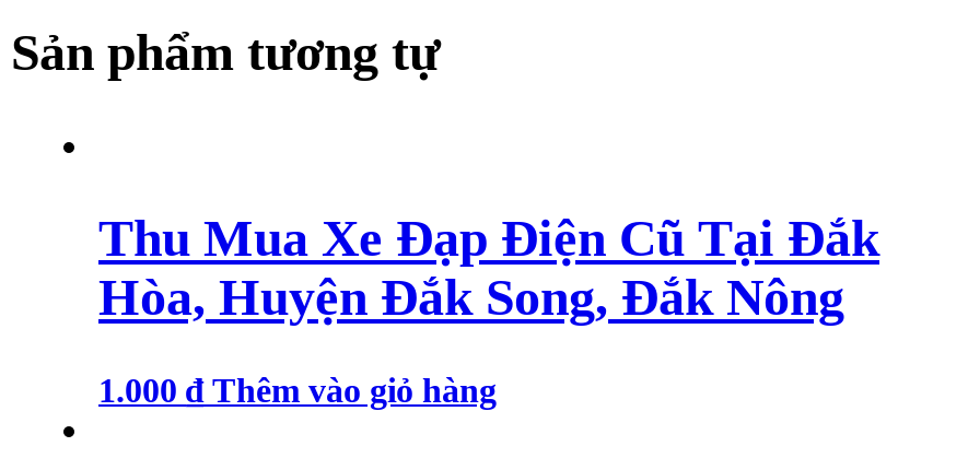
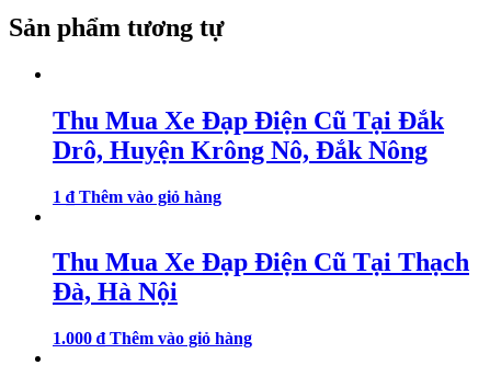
- Hòa, Huyện Đắk Song, Đắk Nông
+ Drô, Huyện Krông Nô, Đắk Nông
+ 1 ₫ Thêm vào giỏ hàng
+ Thu Mua Xe Đạp Điện Cũ Tại Thạch
+ Đà, Hà Nội
